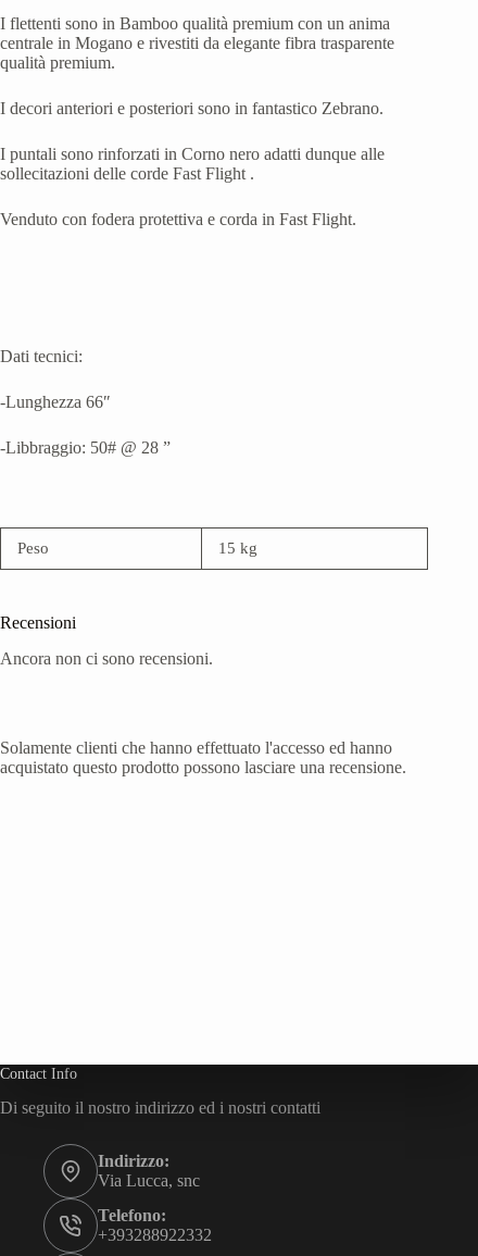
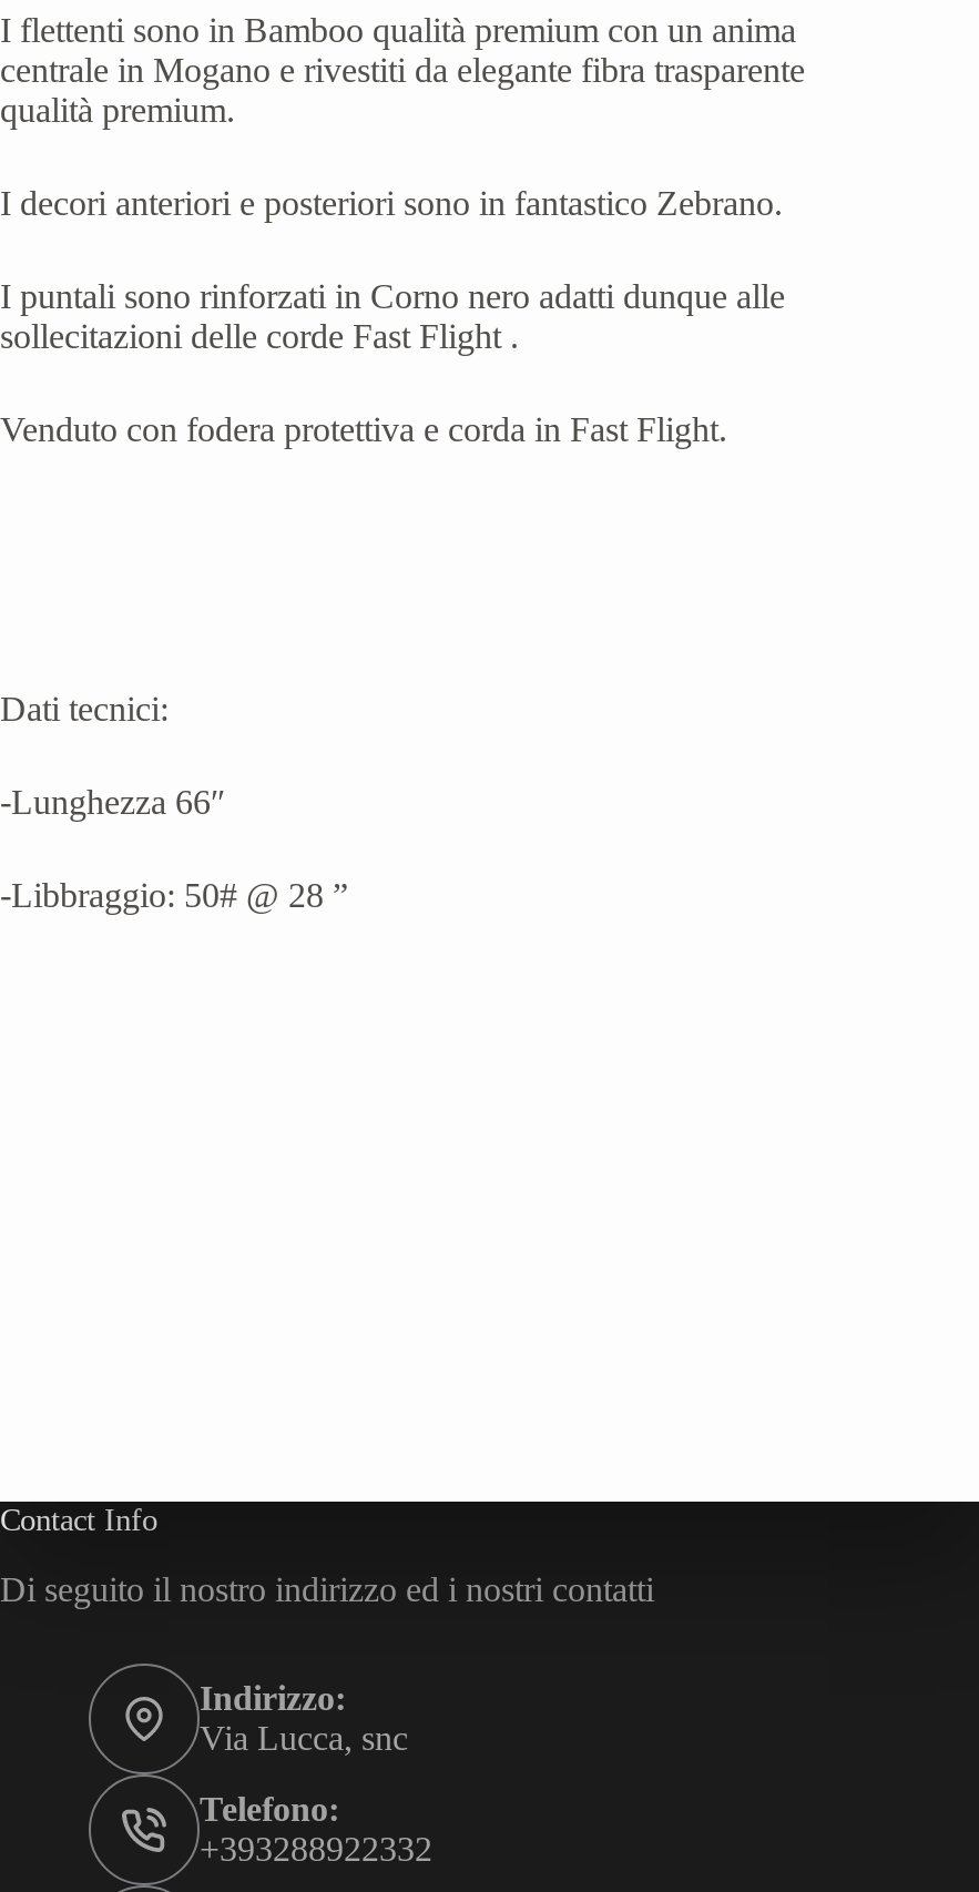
- Peso
- 15 kg

- Recensioni
- Ancora non ci sono recensioni.

- Solamente clienti che hanno effettuato l'accesso ed hanno
- acquistato questo prodotto possono lasciare una recensione.
